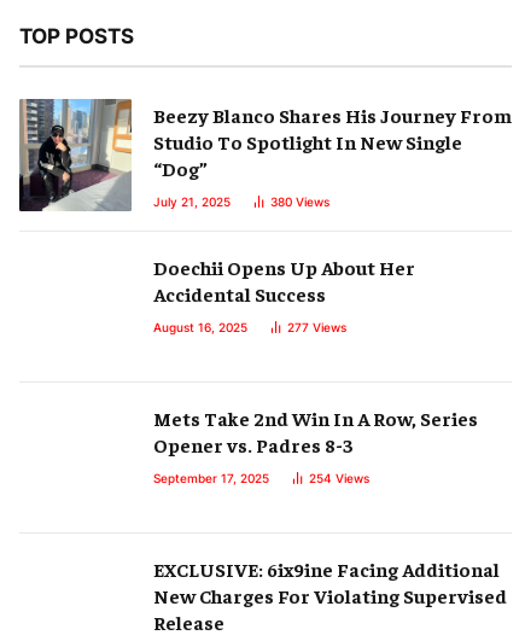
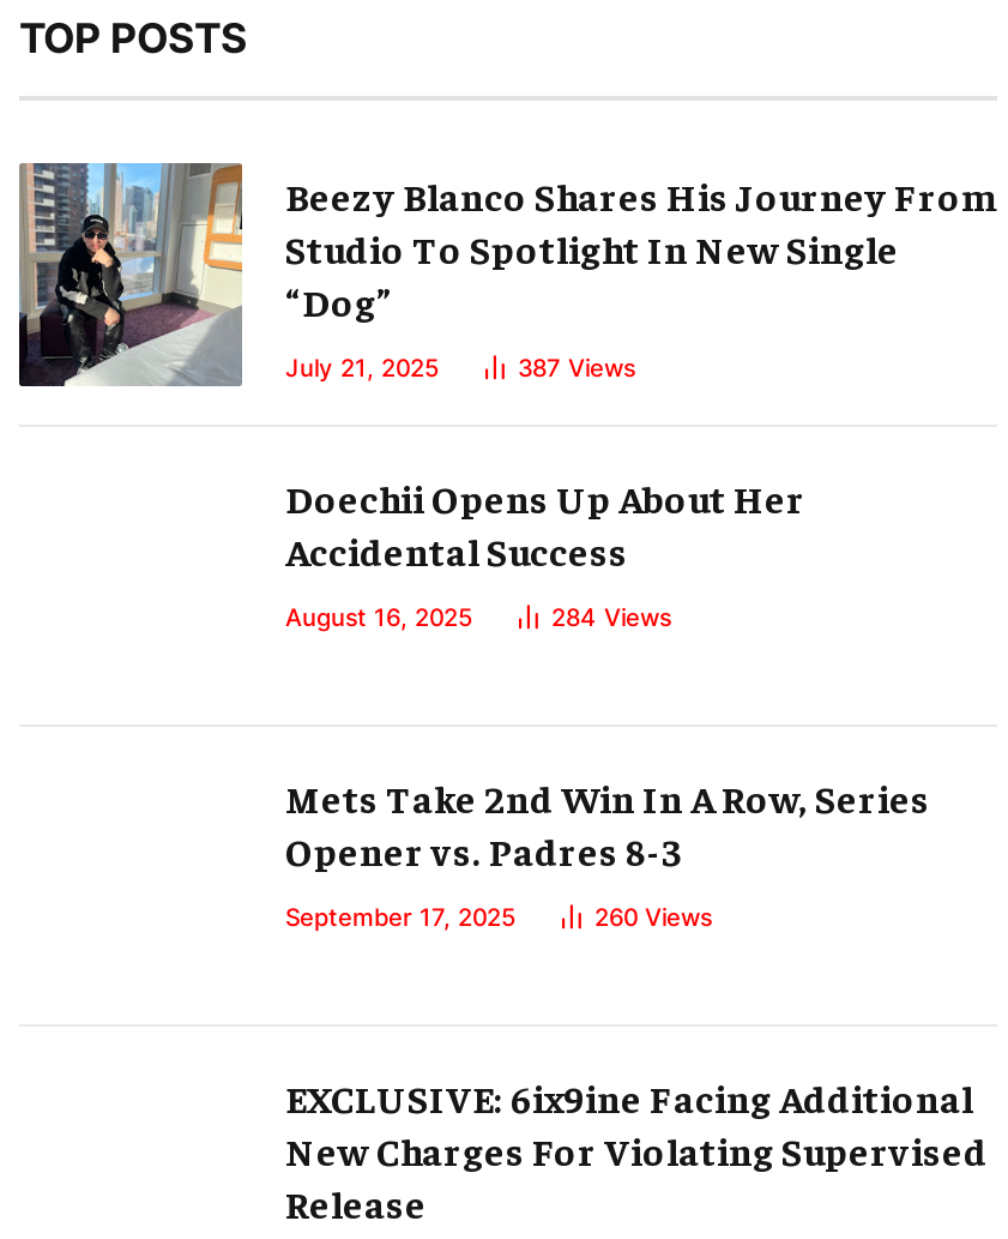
- 380 Views
+ 387 Views

- 277 Views
+ 284 Views

- 254 Views
+ 260 Views
